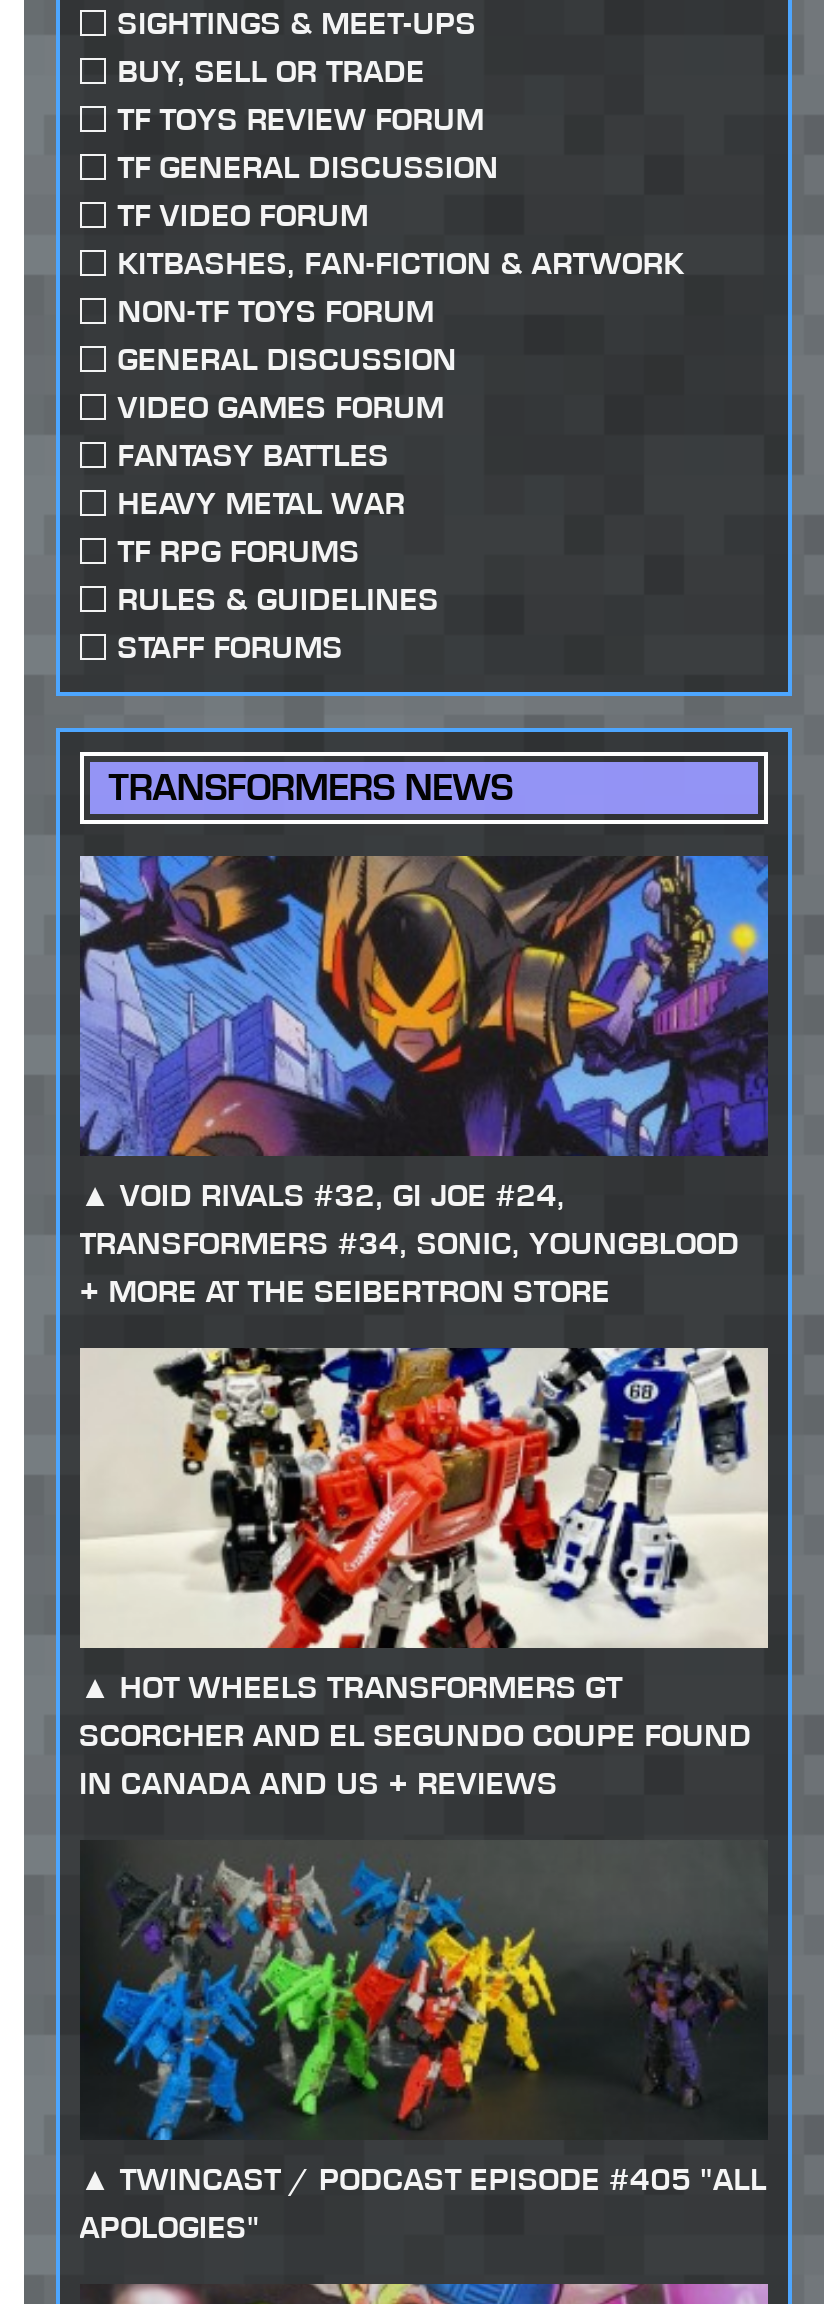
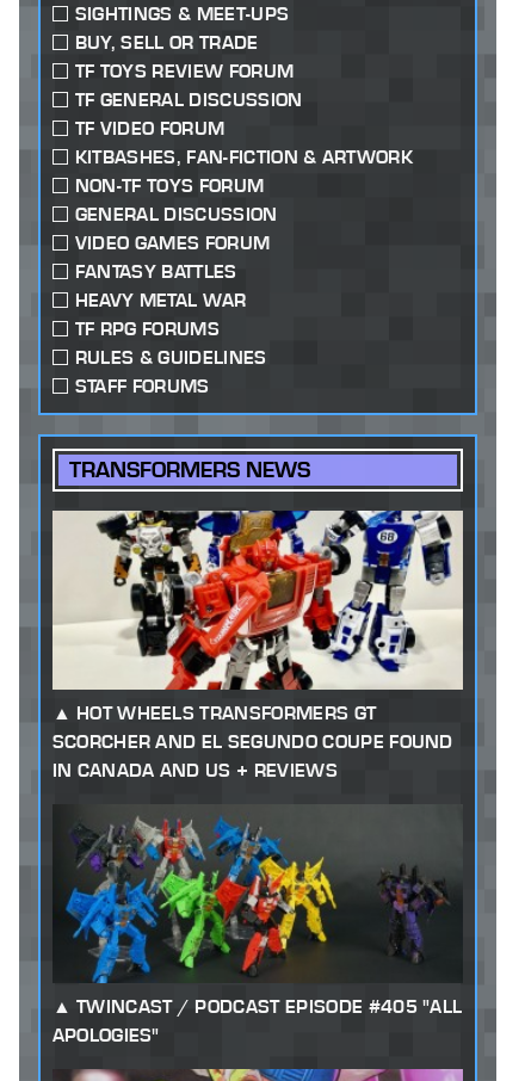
- [image]
- VOID RIVALS #32, GI JOE #24,
- TRANSFORMERS #34, SONIC, YOUNGBLOOD
- + MORE AT THE SEIBERTRON STORE
